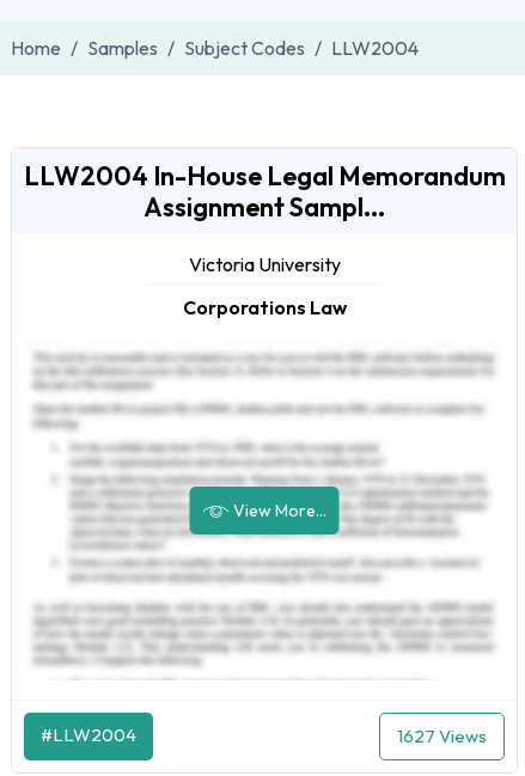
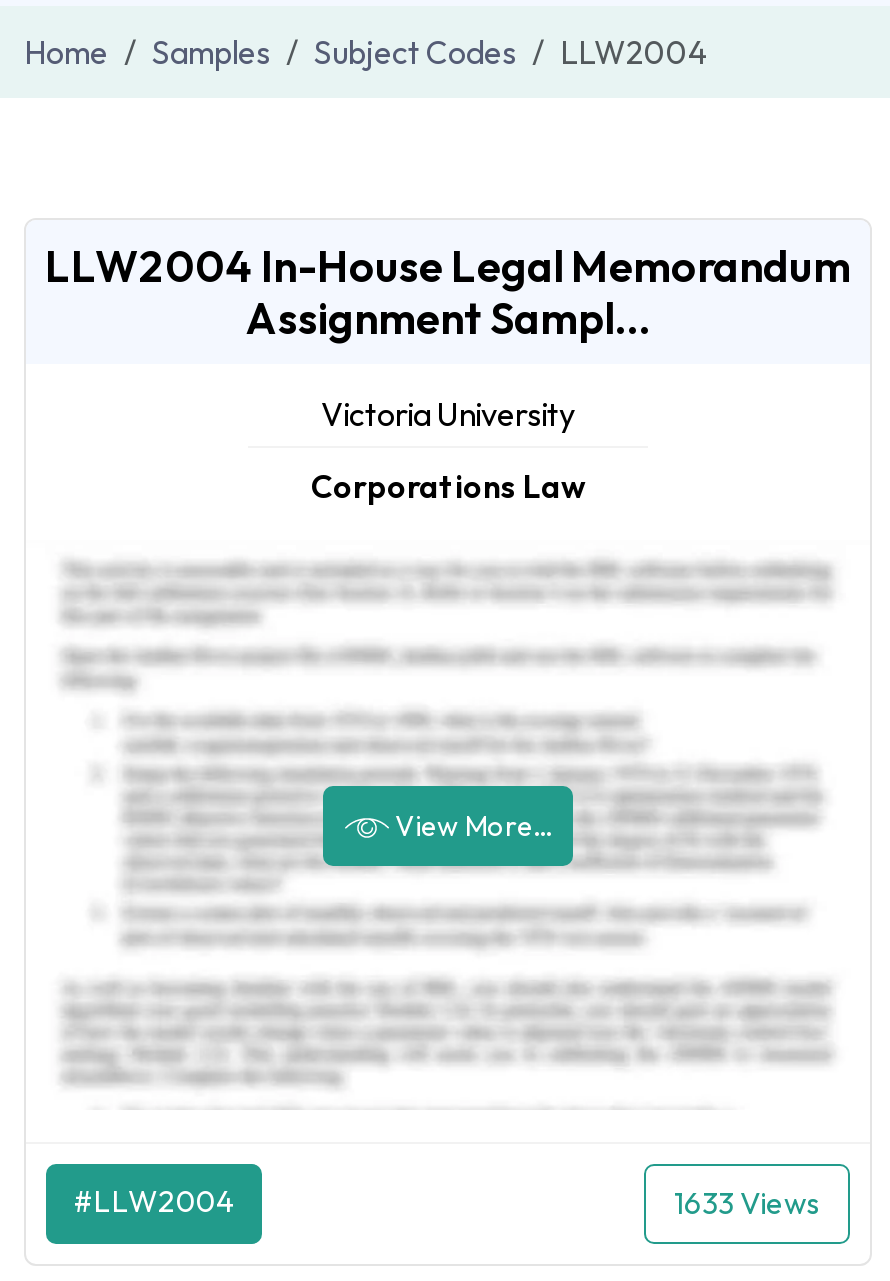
- 1627 Views
+ 1633 Views
